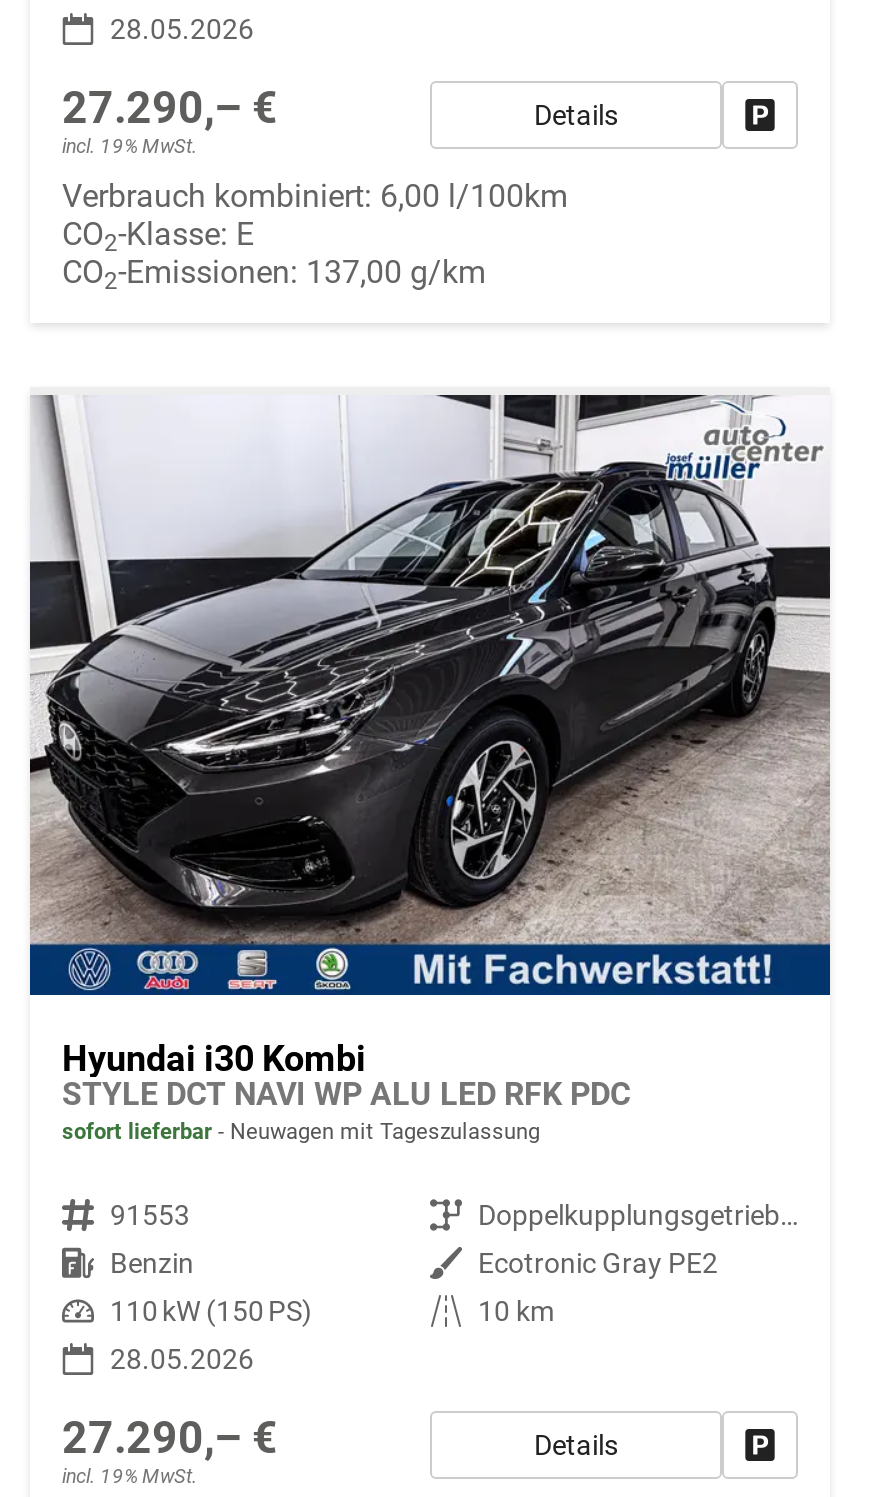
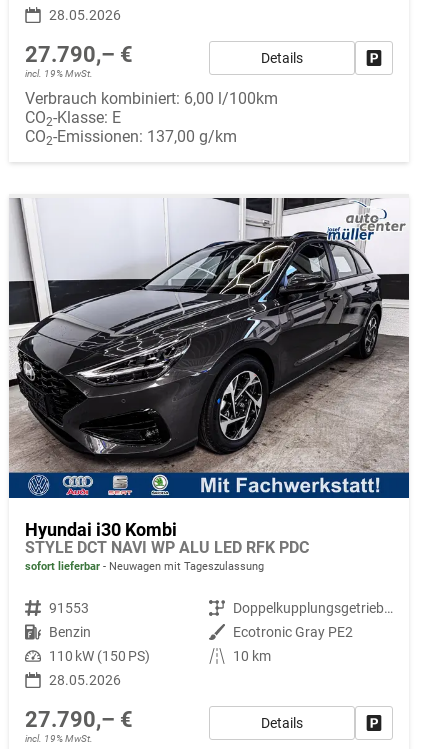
- 27.290,– €
+ 27.790,– €

- 27.290,– €
+ 27.790,– €
